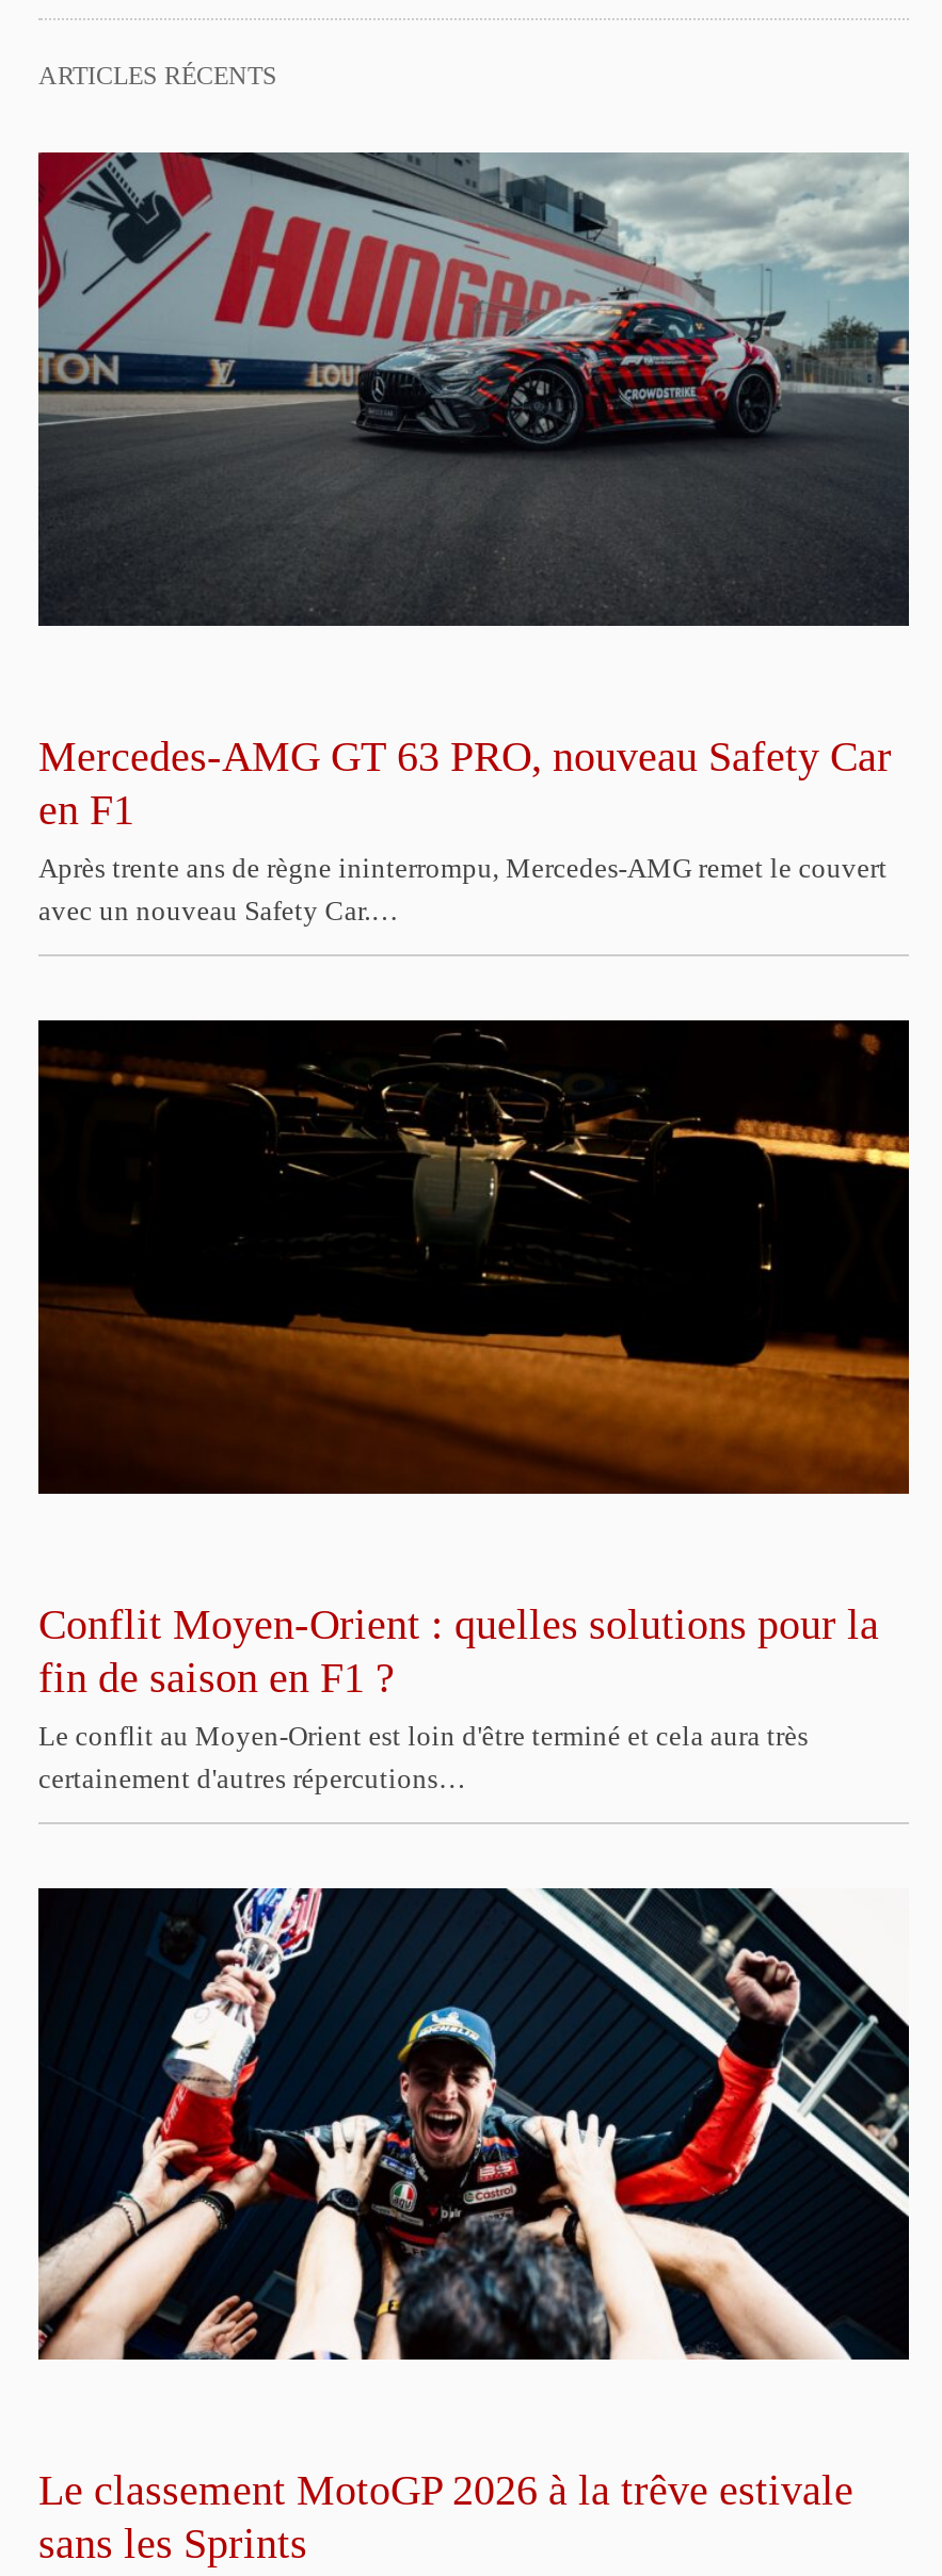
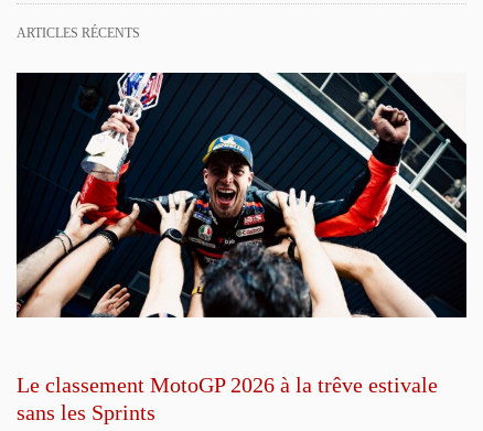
- [image]

- Mercedes-AMG GT 63 PRO, nouveau Safety Car
- en F1
- Après trente ans de règne ininterrompu, Mercedes-AMG remet le couvert
- avec un nouveau Safety Car.…

- [image]

- Conflit Moyen-Orient : quelles solutions pour la
- fin de saison en F1 ?
- Le conflit au Moyen-Orient est loin d'être terminé et cela aura très
- certainement d'autres répercutions…
